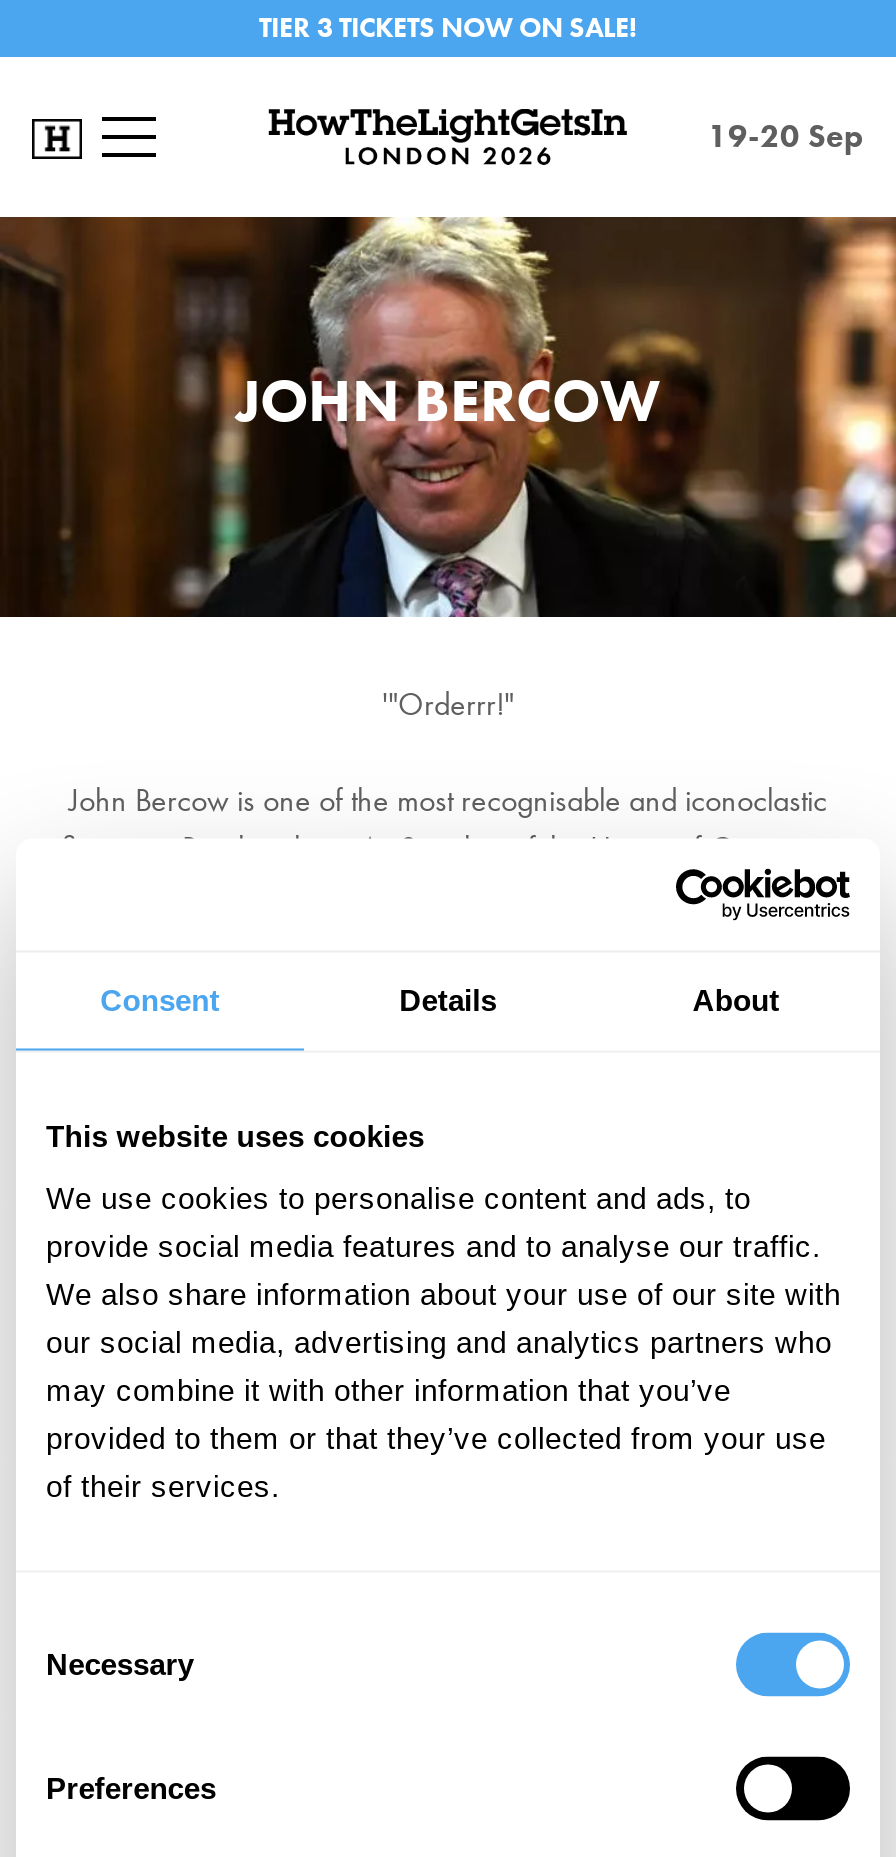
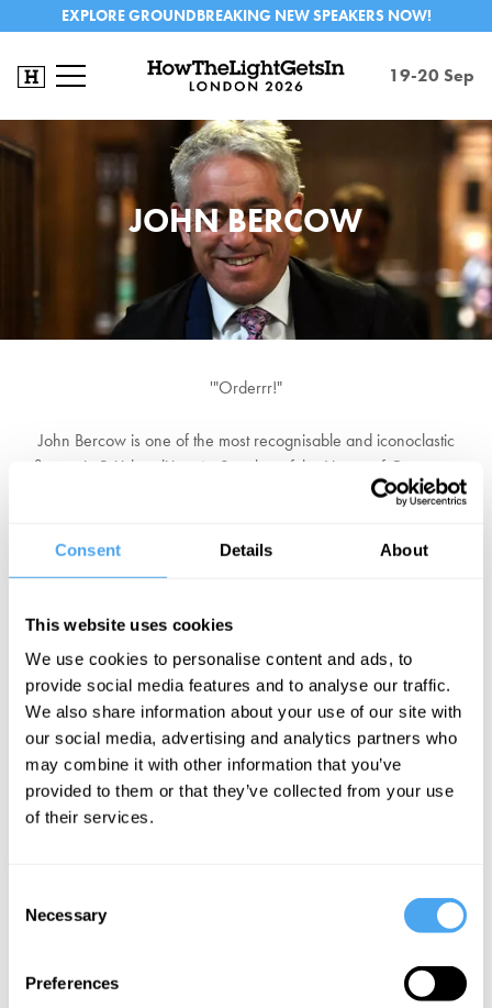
- TIER 3 TICKETS NOW ON SALE!
+ EXPLORE GROUNDBREAKING NEW SPEAKERS NOW!
